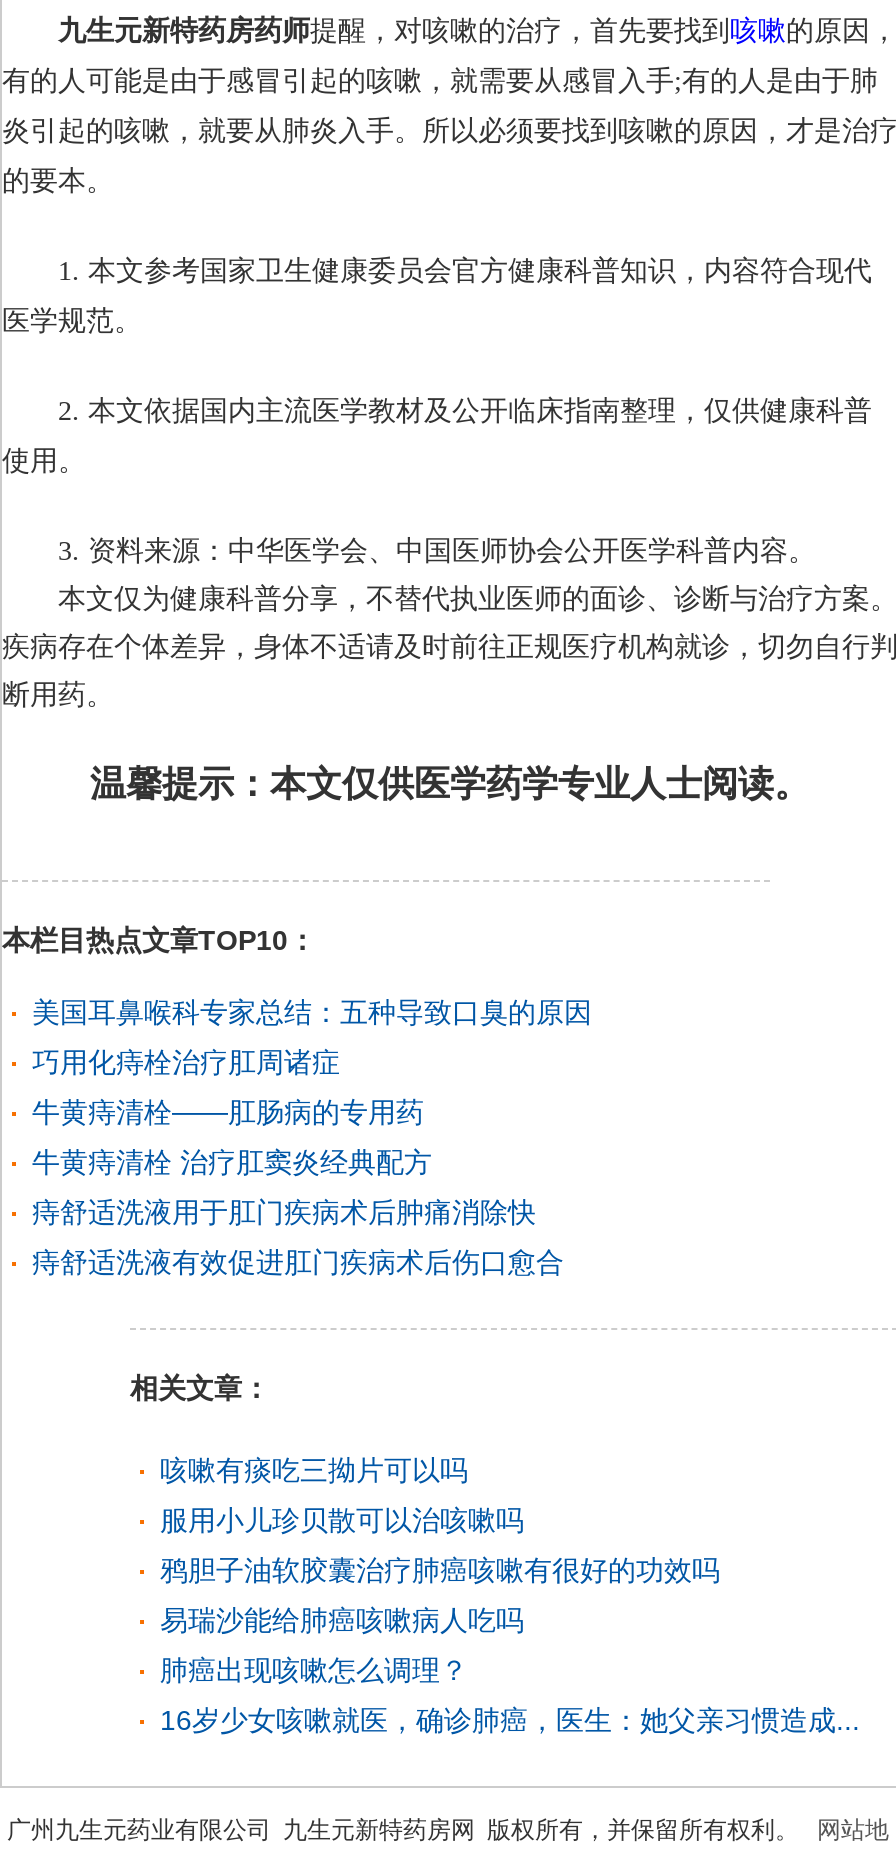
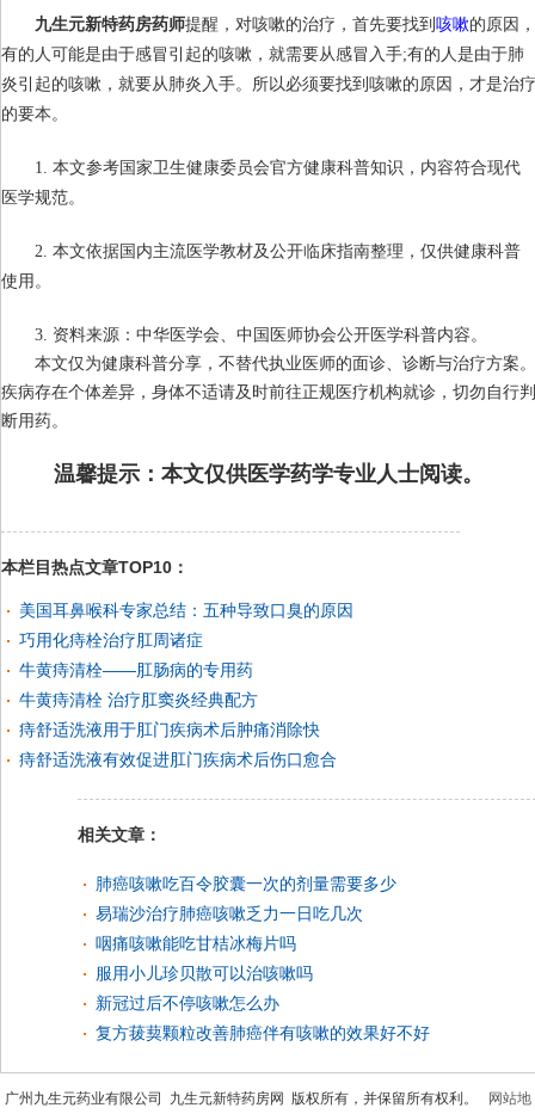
- 咳嗽有痰吃三拗片可以吗
+ 肺癌咳嗽吃百令胶囊一次的剂量需要多少
+ 易瑞沙治疗肺癌咳嗽乏力一日吃几次
+ 咽痛咳嗽能吃甘桔冰梅片吗

moved down: 服用小儿珍贝散可以治咳嗽吗

- 鸦胆子油软胶囊治疗肺癌咳嗽有很好的功效吗
- 易瑞沙能给肺癌咳嗽病人吃吗
- 肺癌出现咳嗽怎么调理？
- 16岁少女咳嗽就医，确诊肺癌，医生：她父亲习惯造成...
+ 新冠过后不停咳嗽怎么办
+ 复方菝葜颗粒改善肺癌伴有咳嗽的效果好不好
